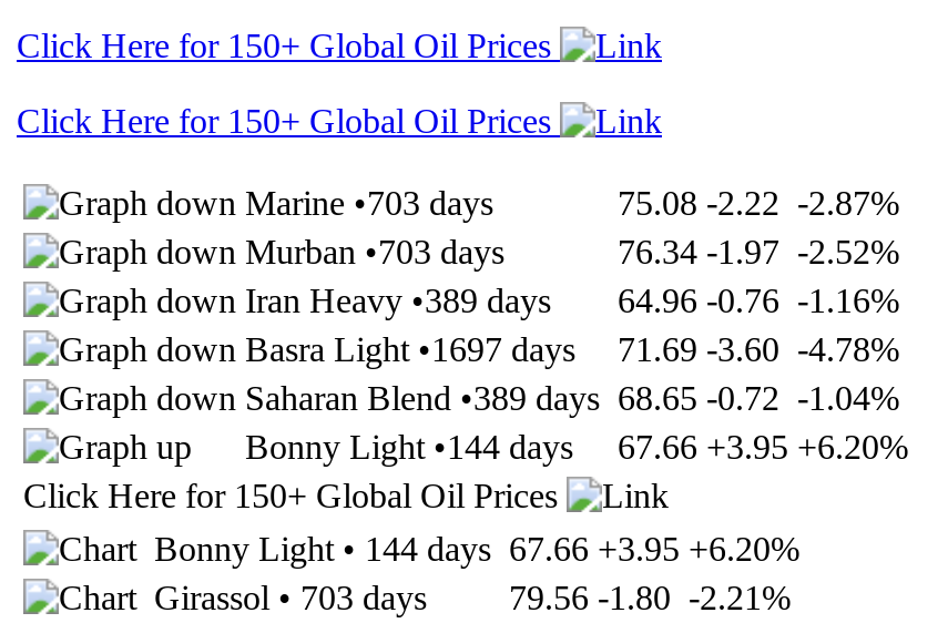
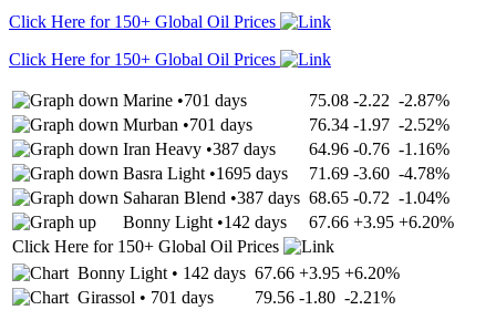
- Marine •703 days
+ Marine •701 days

- Murban •703 days
+ Murban •701 days

- Iran Heavy •389 days
+ Iran Heavy •387 days

- Basra Light •1697 days
+ Basra Light •1695 days

- Saharan Blend •389 days 68.65 -0.72 -1.04%
+ Saharan Blend •387 days 68.65 -0.72 -1.04%

- Bonny Light •144 days
+ Bonny Light •142 days

- Bonny Light • 144 days 67.66 +3.95 +6.20%
+ Bonny Light • 142 days 67.66 +3.95 +6.20%

- Girassol • 703 days
+ Girassol • 701 days
